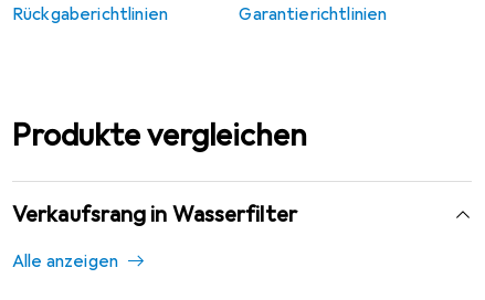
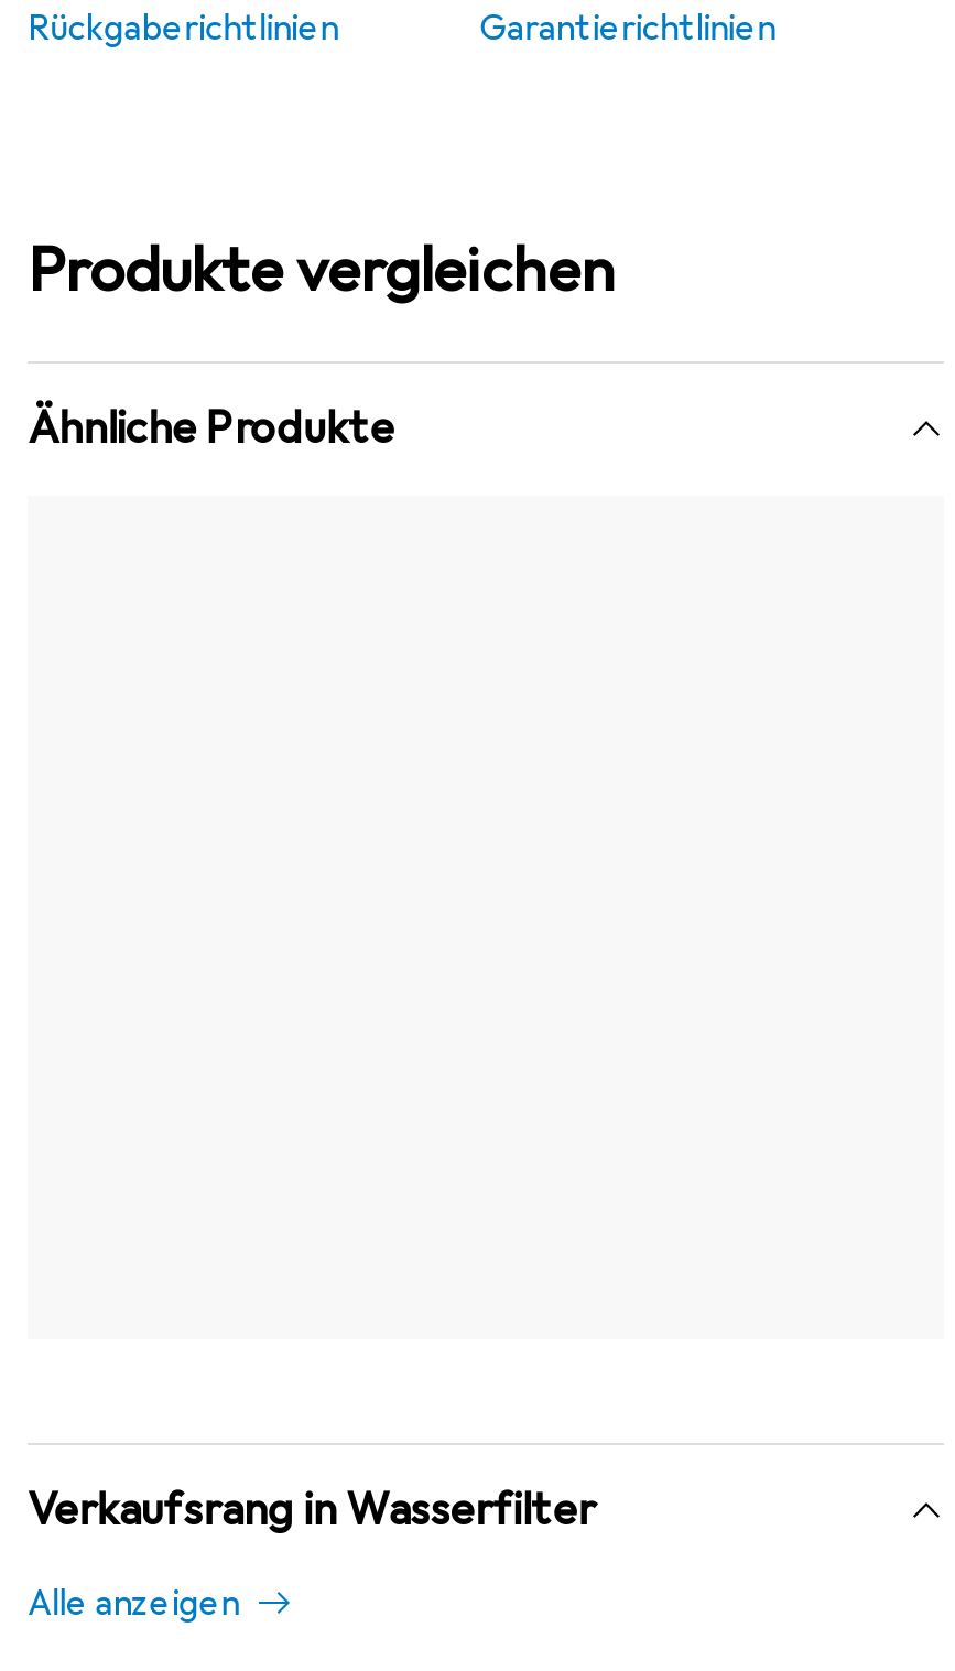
+ Ähnliche Produkte
